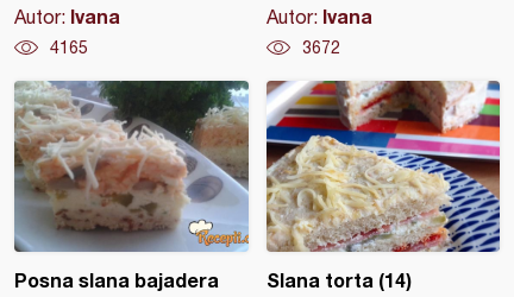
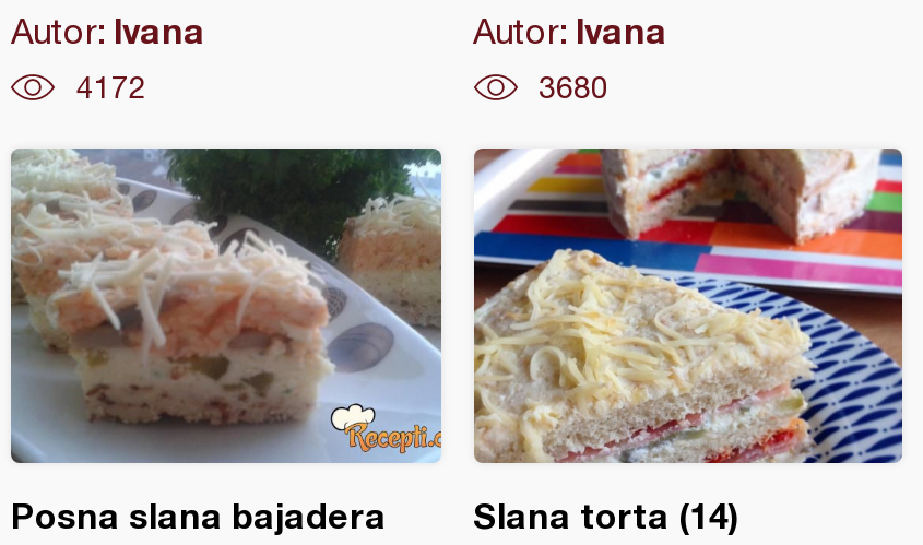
- 4165
+ 4172

- 3672
+ 3680
